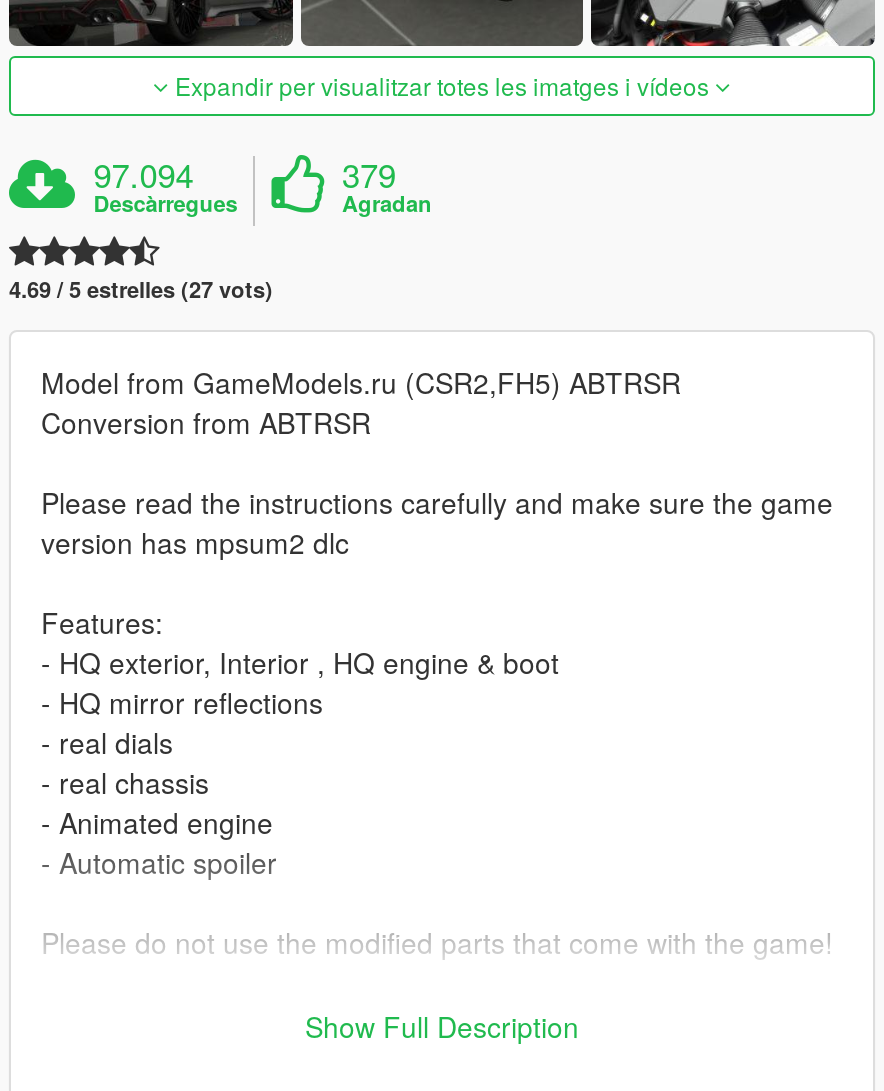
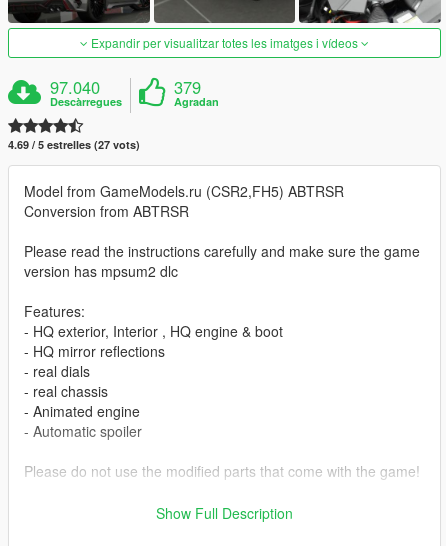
- 97.094
+ 97.040
